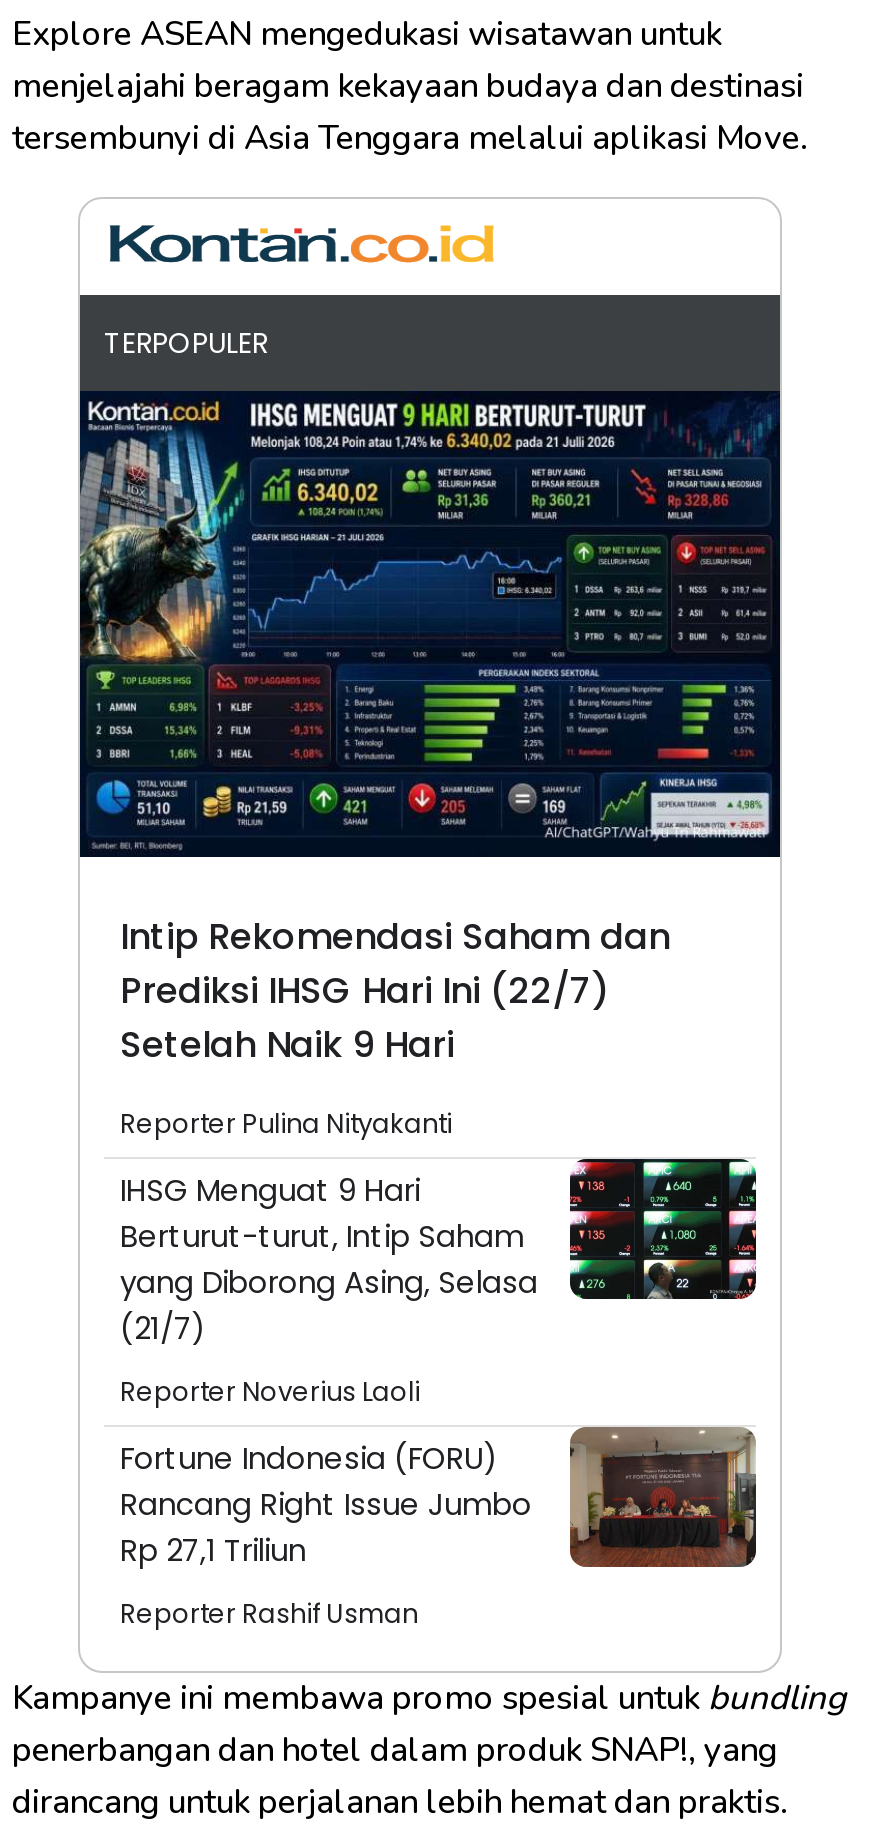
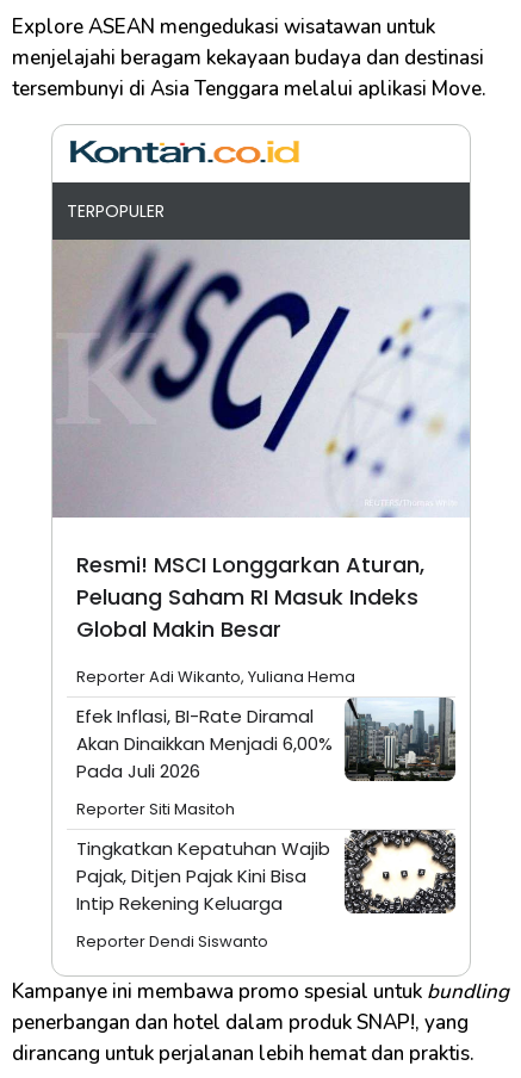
- [image]
- Intip Rekomendasi Saham dan
- Prediksi IHSG Hari Ini (22/7)
- Setelah Naik 9 Hari
+ [image]
+ Resmi! MSCI Longgarkan Aturan,
+ Peluang Saham RI Masuk Indeks
+ Global Makin Besar

- Reporter Pulina Nityakanti
+ Reporter Adi Wikanto, Yuliana Hema

- [image]
- IHSG Menguat 9 Hari
- Berturut-turut, Intip Saham
- yang Diborong Asing, Selasa
- (21/7)
+ [image]
+ Efek Inflasi, BI-Rate Diramal
+ Akan Dinaikkan Menjadi 6,00%
+ Pada Juli 2026

- Reporter Noverius Laoli
+ Reporter Siti Masitoh

- [image]
- Fortune Indonesia (FORU)
- Rancang Right Issue Jumbo
- Rp 27,1 Triliun
+ [image]
+ Tingkatkan Kepatuhan Wajib
+ Pajak, Ditjen Pajak Kini Bisa
+ Intip Rekening Keluarga

- Reporter Rashif Usman
+ Reporter Dendi Siswanto
